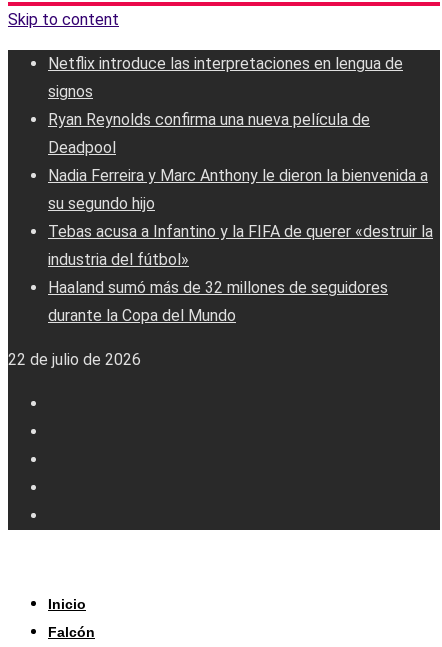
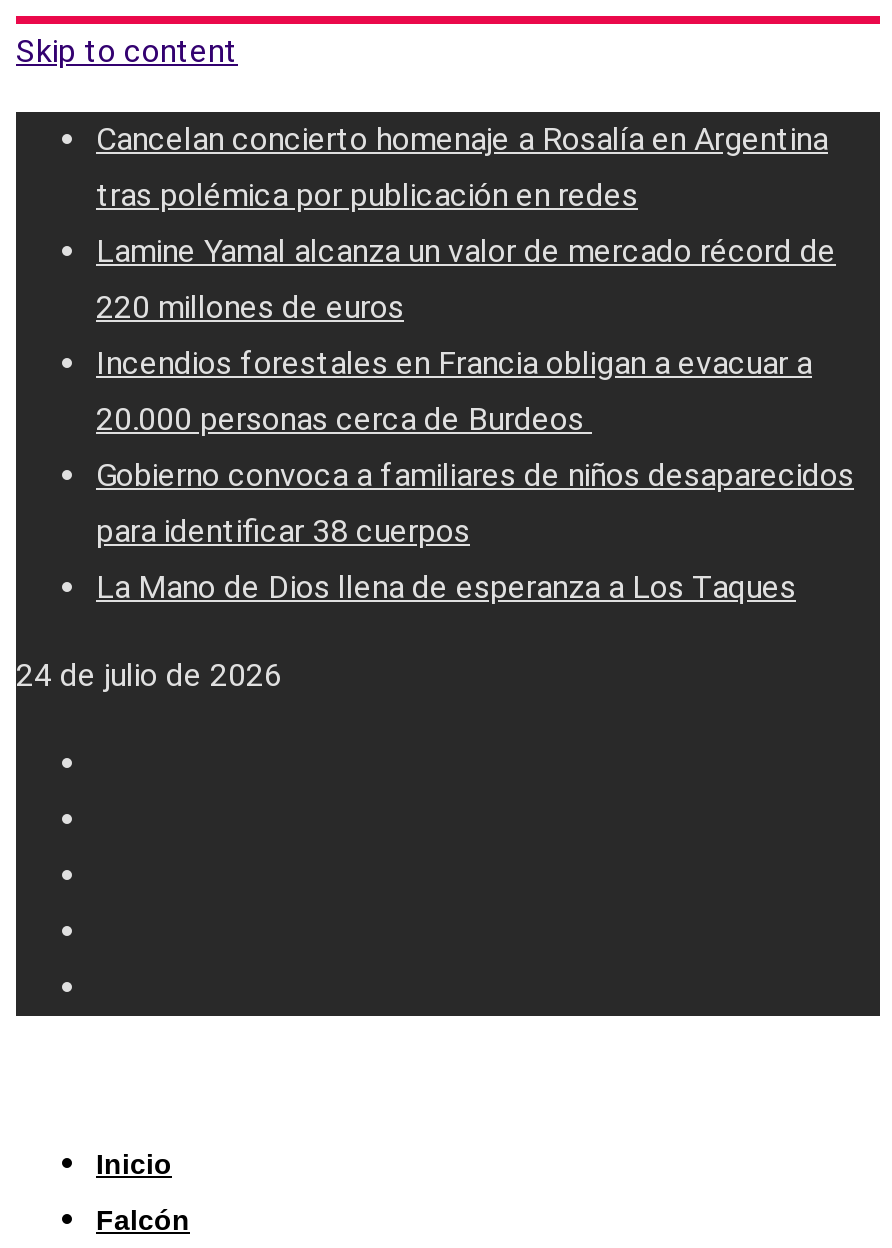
- Netflix introduce las interpretaciones en lengua de
- signos
- Ryan Reynolds confirma una nueva película de
- Deadpool
- Nadia Ferreira y Marc Anthony le dieron la bienvenida a
- su segundo hijo
- Tebas acusa a Infantino y la FIFA de querer «destruir la
- industria del fútbol»
- Haaland sumó más de 32 millones de seguidores
- durante la Copa del Mundo
- 22 de julio de 2026
+ Cancelan concierto homenaje a Rosalía en Argentina
+ tras polémica por publicación en redes
+ Lamine Yamal alcanza un valor de mercado récord de
+ 220 millones de euros
+ Incendios forestales en Francia obligan a evacuar a
+ 20.000 personas cerca de Burdeos
+ Gobierno convoca a familiares de niños desaparecidos
+ para identificar 38 cuerpos
+ La Mano de Dios llena de esperanza a Los Taques
+ 24 de julio de 2026
